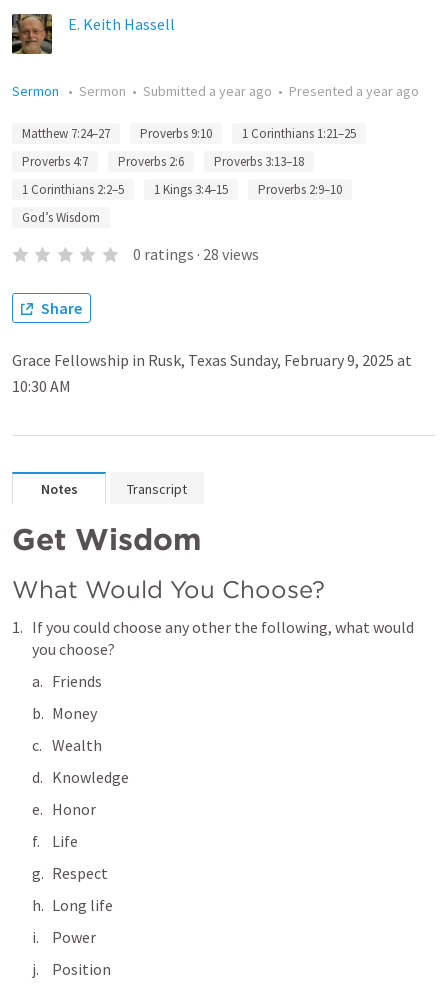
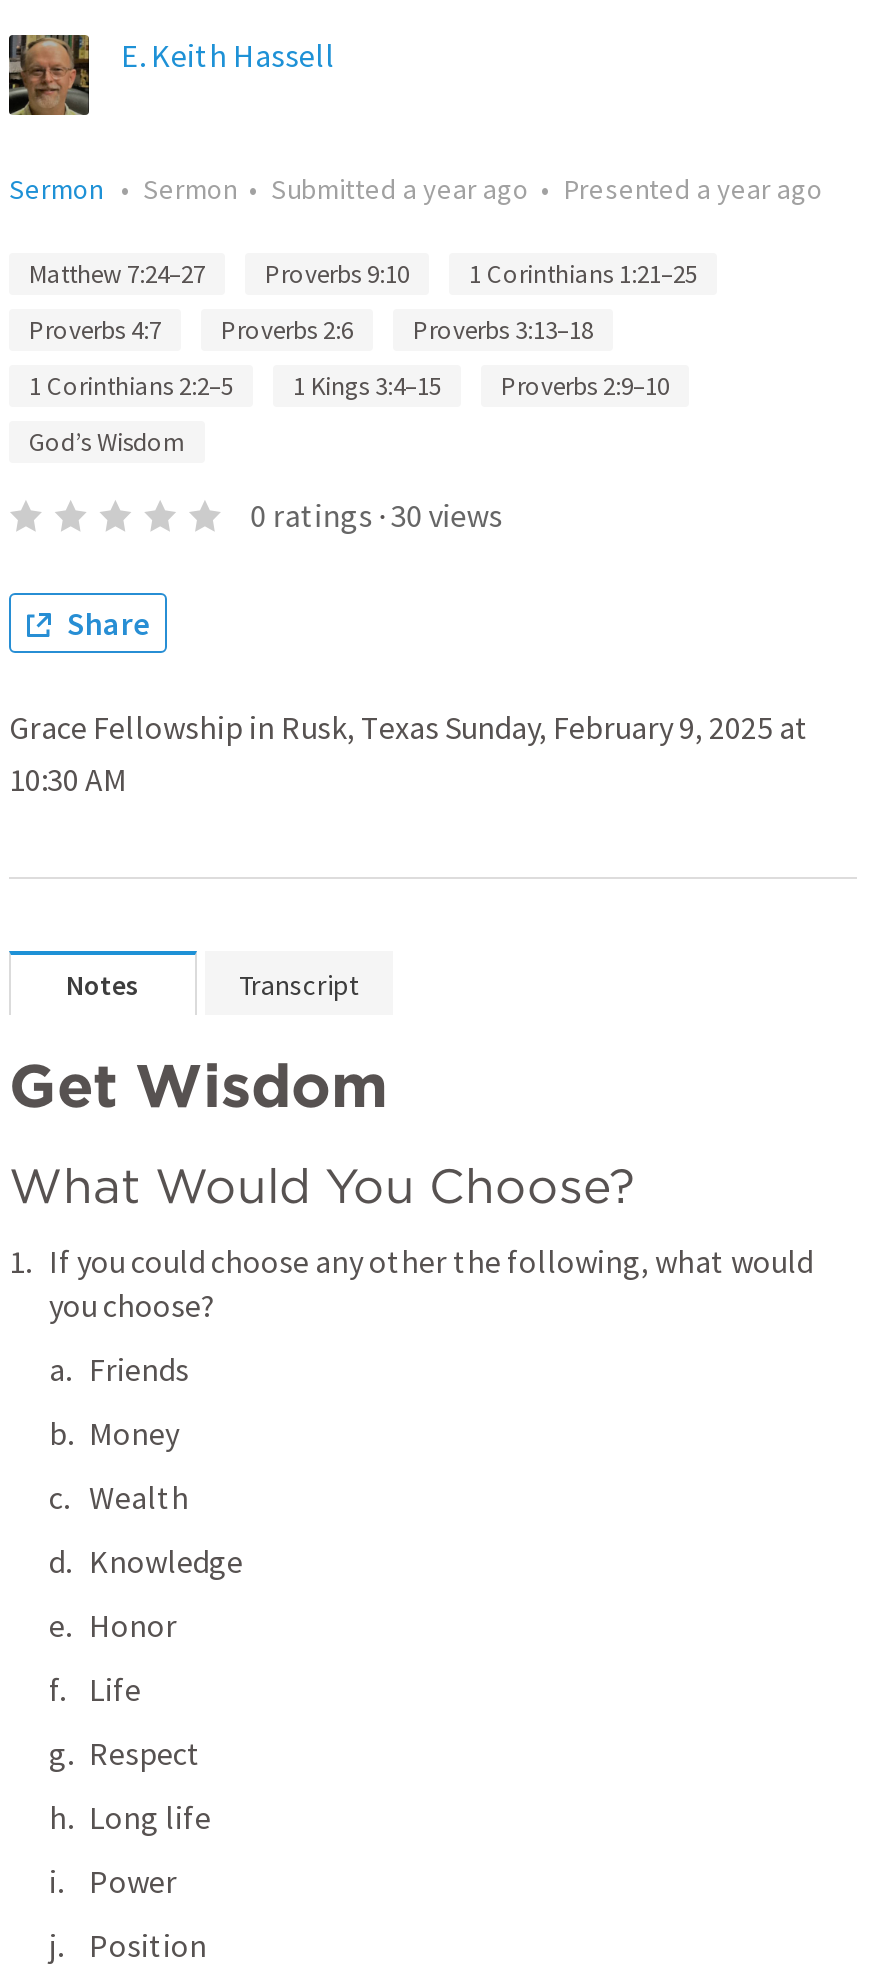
- 0 ratings · 28 views
+ 0 ratings · 30 views
